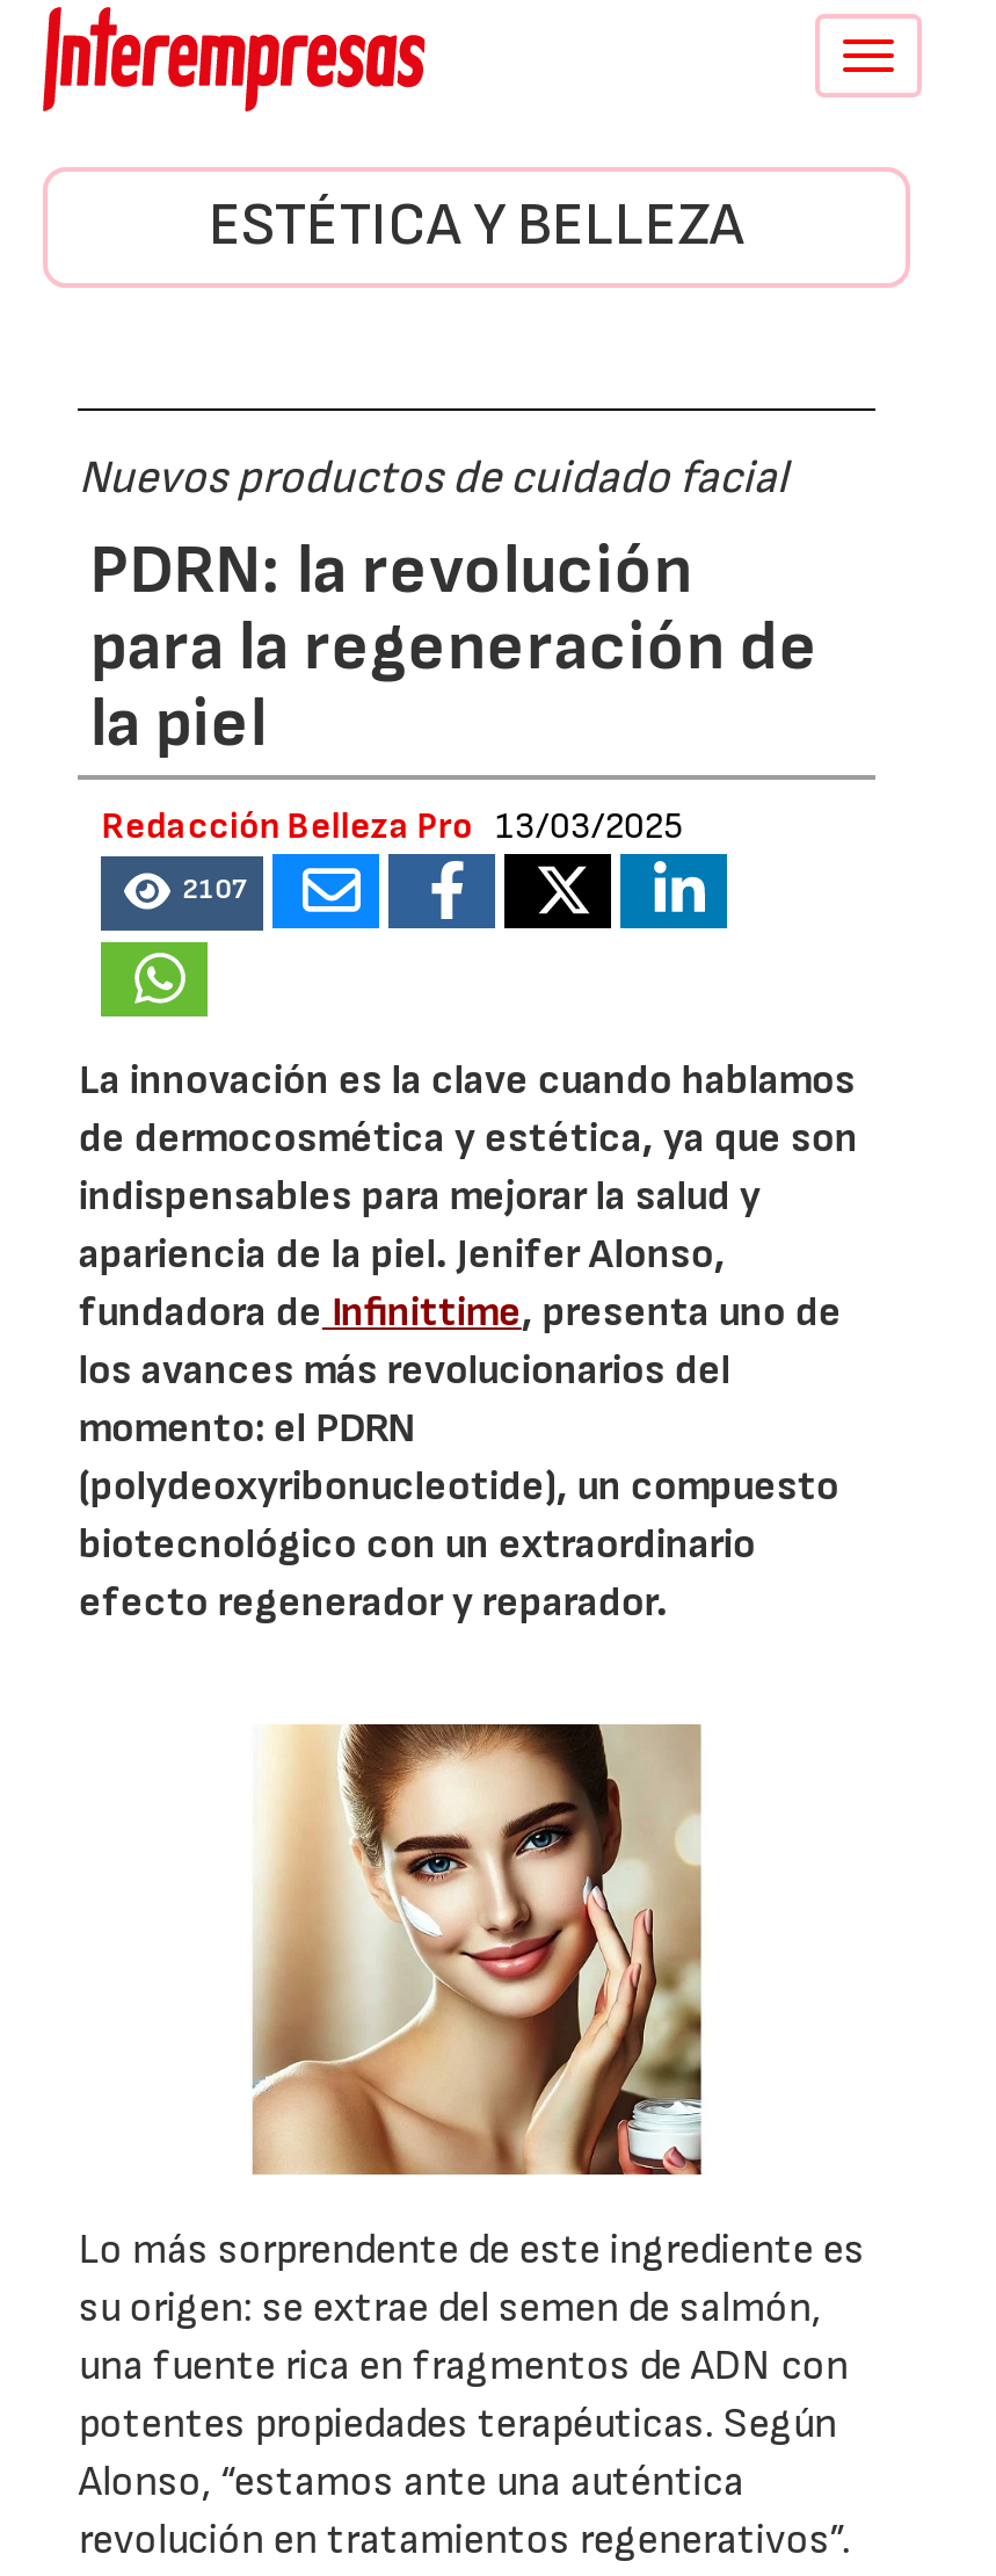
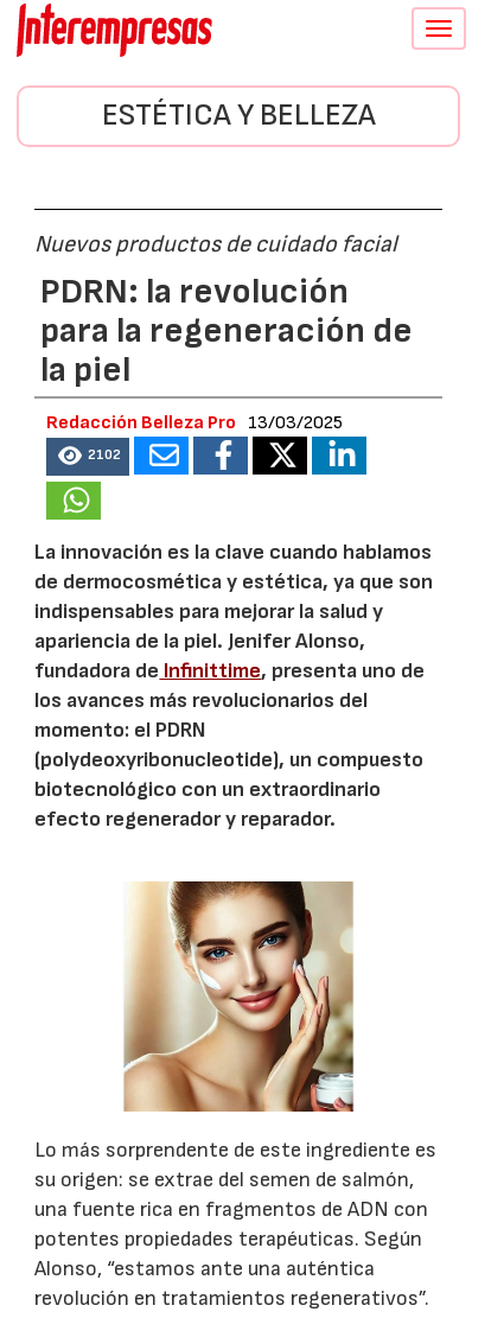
- 2107
+ 2102
